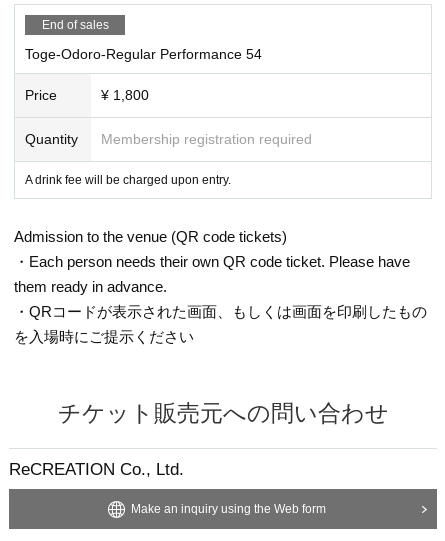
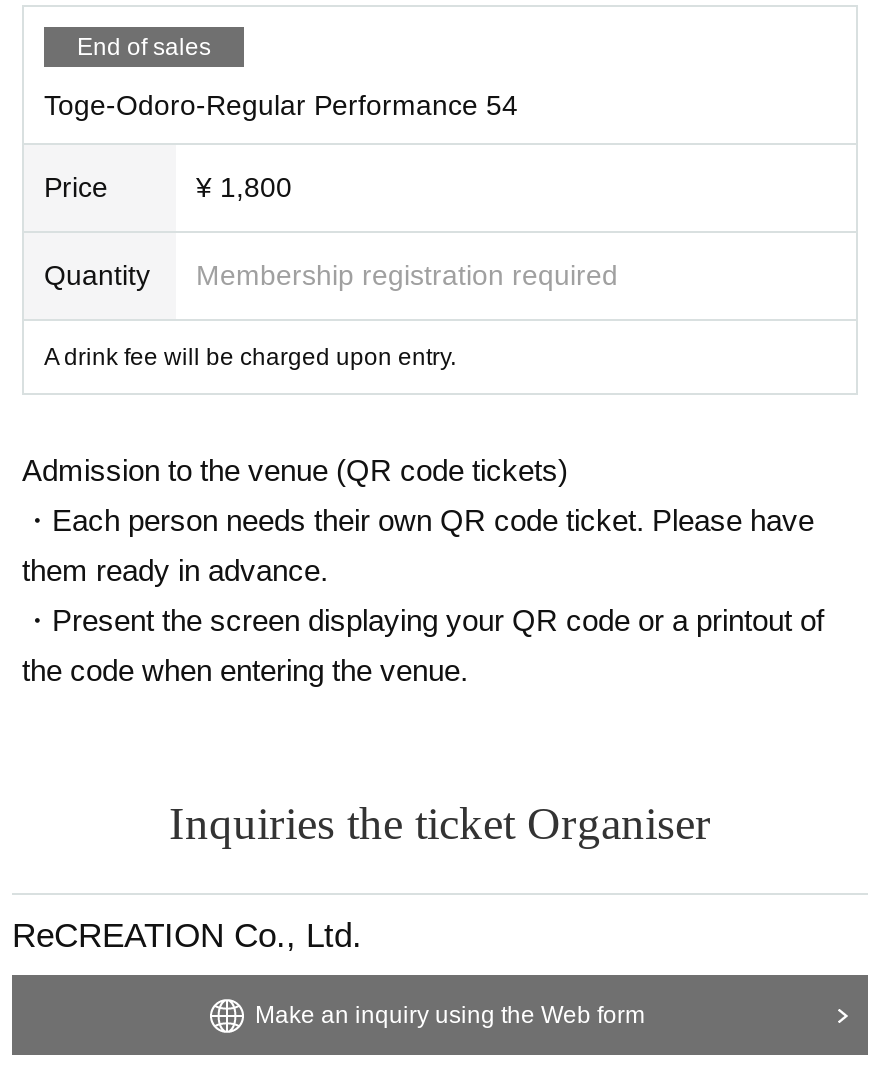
- ・QRコードが表示された画面、もしくは画面を印刷したもの
+ ・Present the screen displaying your QR code or a printout of

- を入場時にご提示ください
+ the code when entering the venue.

- チケット販売元への問い合わせ
+ Inquiries the ticket Organiser
